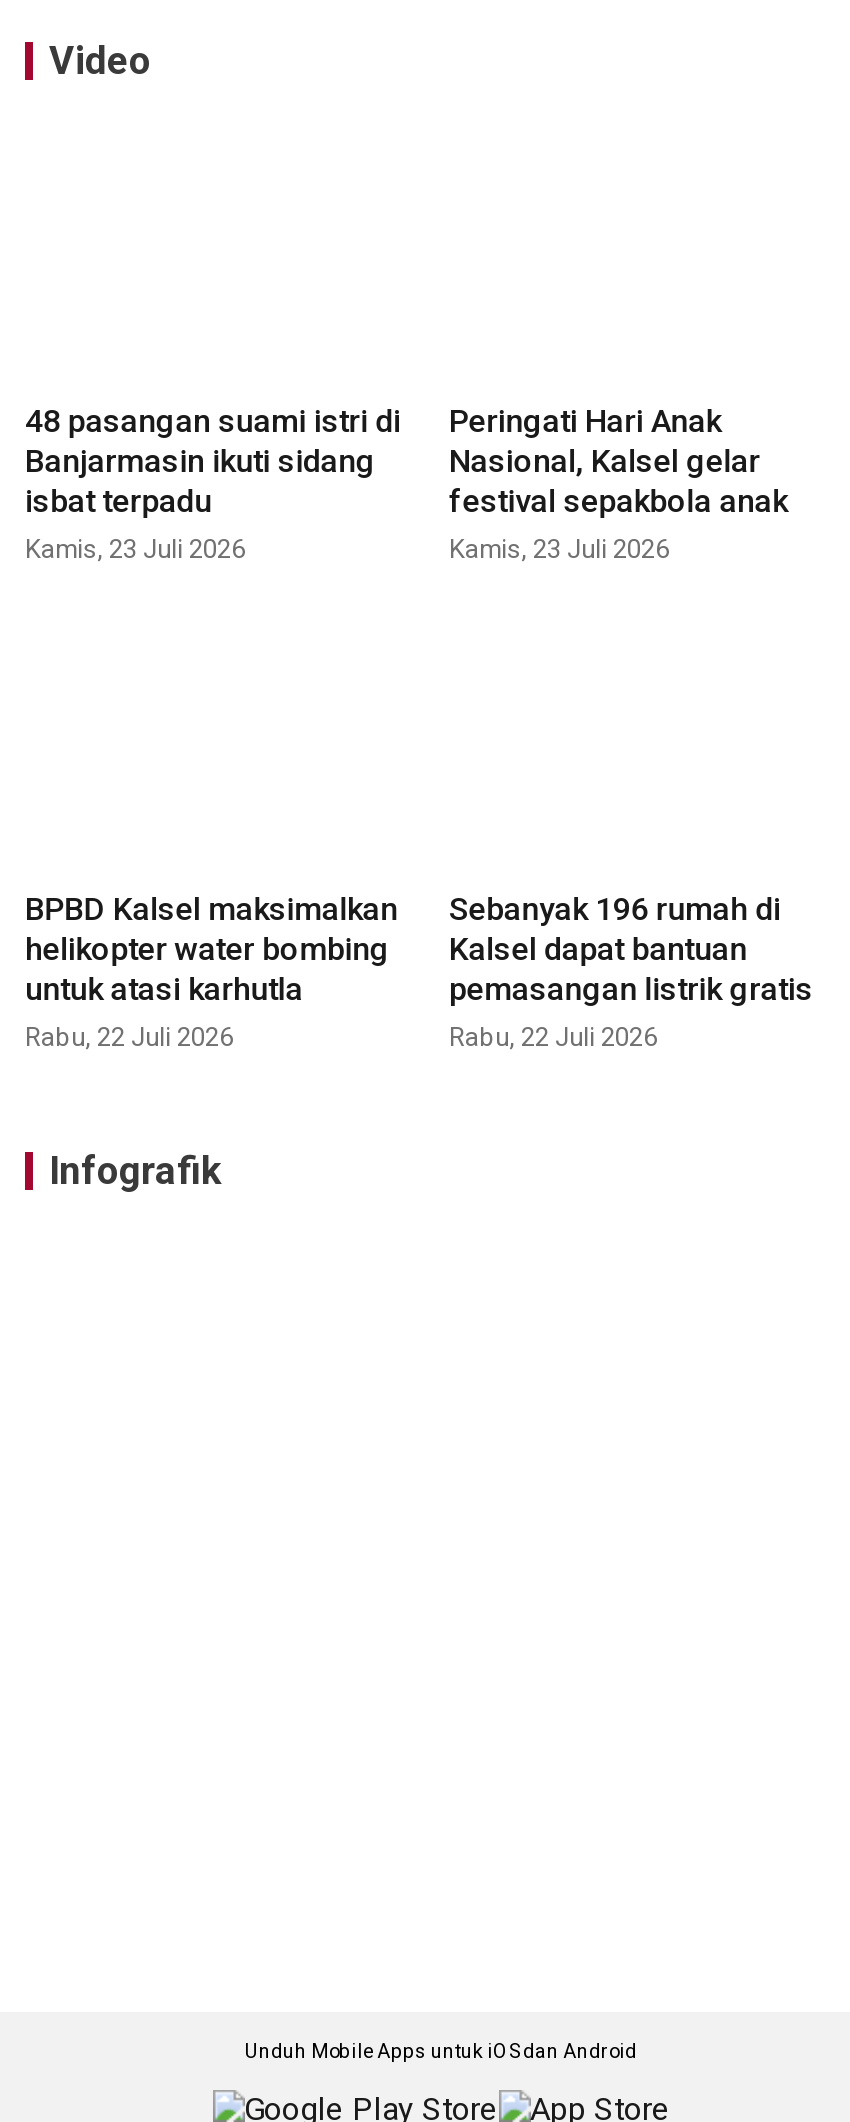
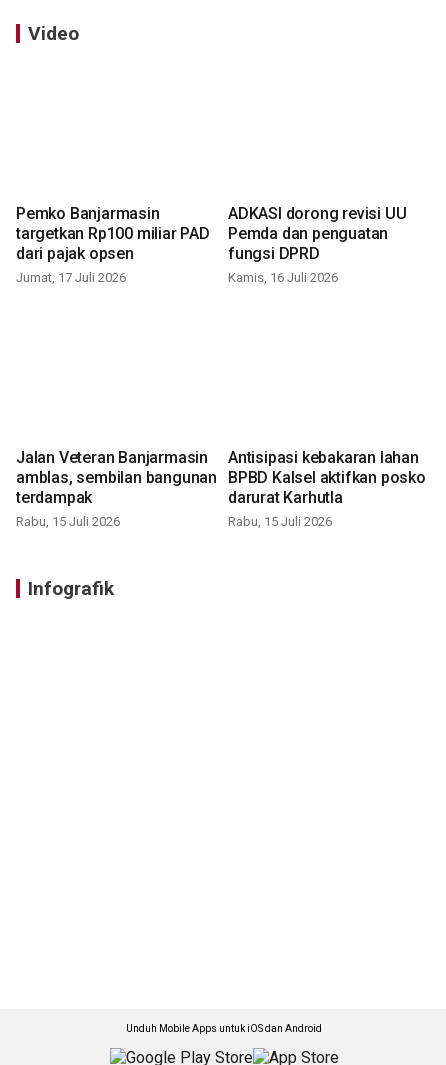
- 48 pasangan suami istri di
- Banjarmasin ikuti sidang
- isbat terpadu
- Kamis, 23 Juli 2026
+ Pemko Banjarmasin
+ targetkan Rp100 miliar PAD
+ dari pajak opsen
+ Jumat, 17 Juli 2026

- Peringati Hari Anak
- Nasional, Kalsel gelar
- festival sepakbola anak
- Kamis, 23 Juli 2026
+ ADKASI dorong revisi UU
+ Pemda dan penguatan
+ fungsi DPRD
+ Kamis, 16 Juli 2026

- BPBD Kalsel maksimalkan
- helikopter water bombing
- untuk atasi karhutla
- Rabu, 22 Juli 2026
+ Jalan Veteran Banjarmasin
+ amblas, sembilan bangunan
+ terdampak
+ Rabu, 15 Juli 2026

- Sebanyak 196 rumah di
- Kalsel dapat bantuan
- pemasangan listrik gratis
- Rabu, 22 Juli 2026
+ Antisipasi kebakaran lahan
+ BPBD Kalsel aktifkan posko
+ darurat Karhutla
+ Rabu, 15 Juli 2026
